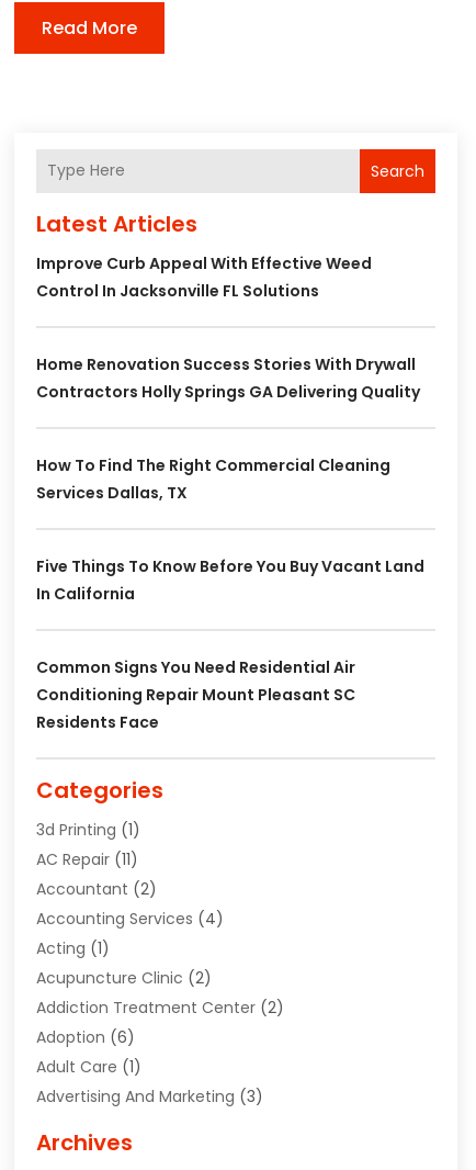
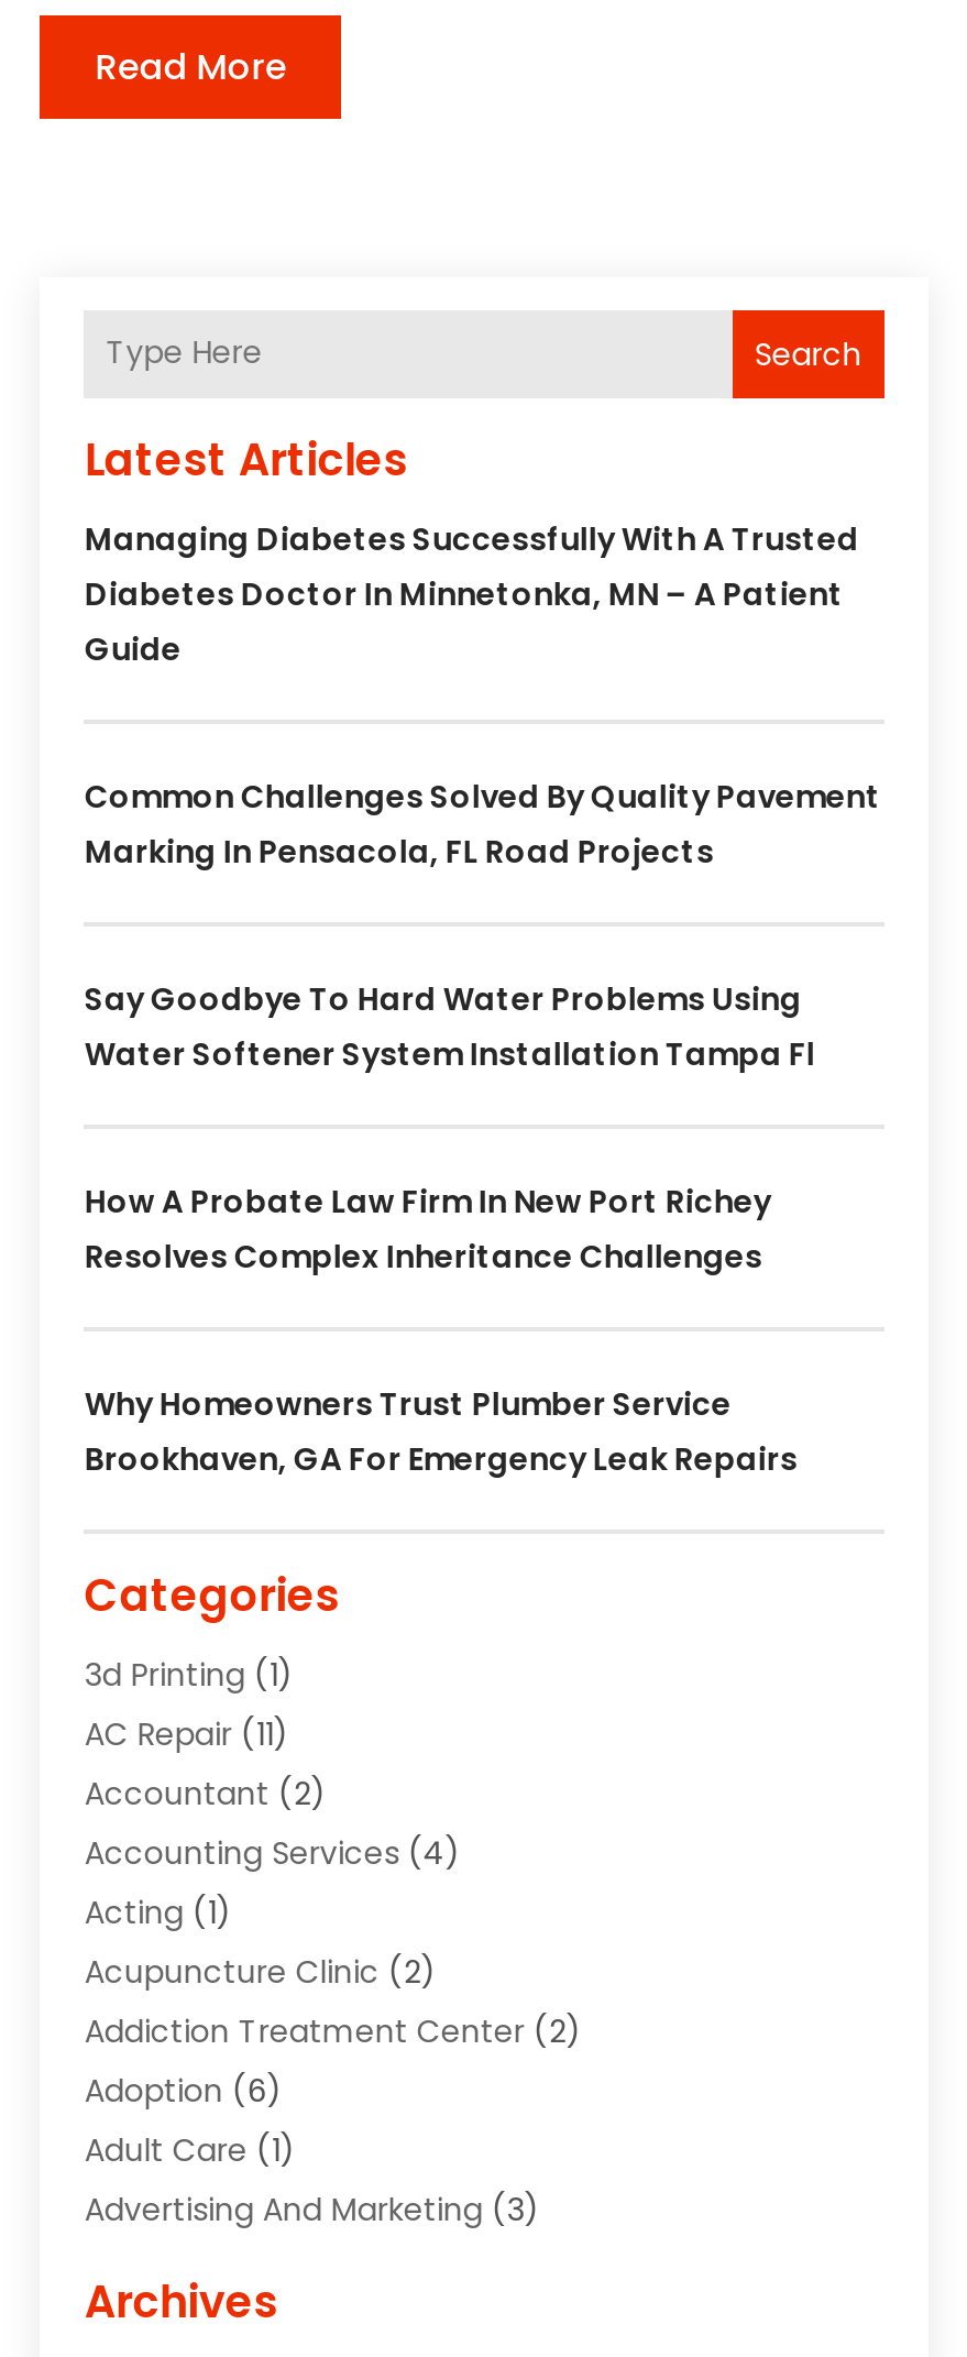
- Improve Curb Appeal With Effective Weed
- Control In Jacksonville FL Solutions
+ Managing Diabetes Successfully With A Trusted
+ Diabetes Doctor In Minnetonka, MN – A Patient
+ Guide

- Home Renovation Success Stories With Drywall
- Contractors Holly Springs GA Delivering Quality
+ Common Challenges Solved By Quality Pavement
+ Marking In Pensacola, FL Road Projects

- How To Find The Right Commercial Cleaning
- Services Dallas, TX
+ Say Goodbye To Hard Water Problems Using
+ Water Softener System Installation Tampa Fl

- Five Things To Know Before You Buy Vacant Land
- In California
+ How A Probate Law Firm In New Port Richey
+ Resolves Complex Inheritance Challenges

- Common Signs You Need Residential Air
- Conditioning Repair Mount Pleasant SC
- Residents Face
+ Why Homeowners Trust Plumber Service
+ Brookhaven, GA For Emergency Leak Repairs
